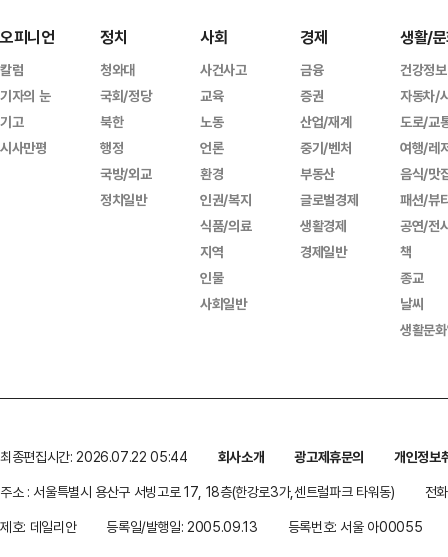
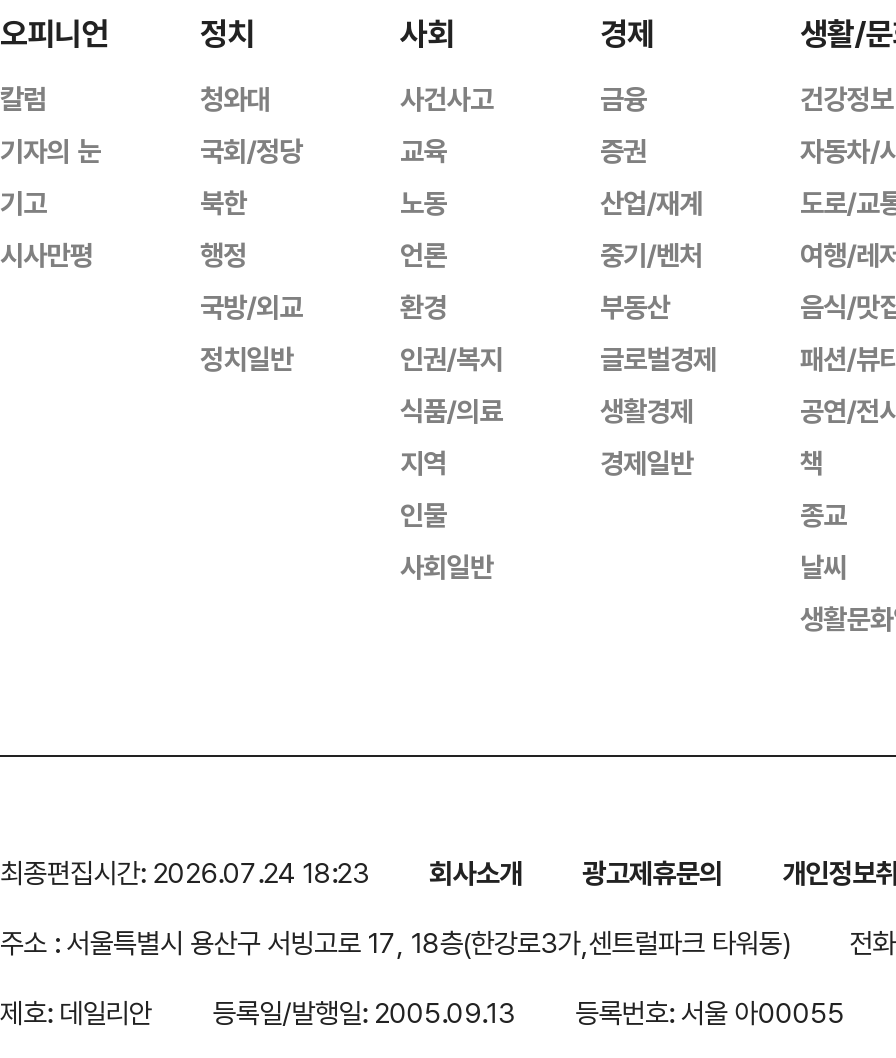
- 최종편집시간: 2026.07.22 05:44
+ 최종편집시간: 2026.07.24 18:23
